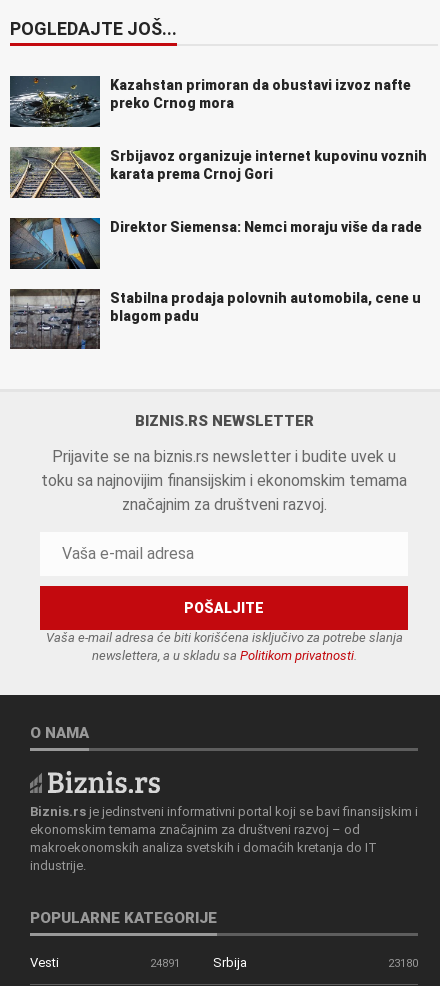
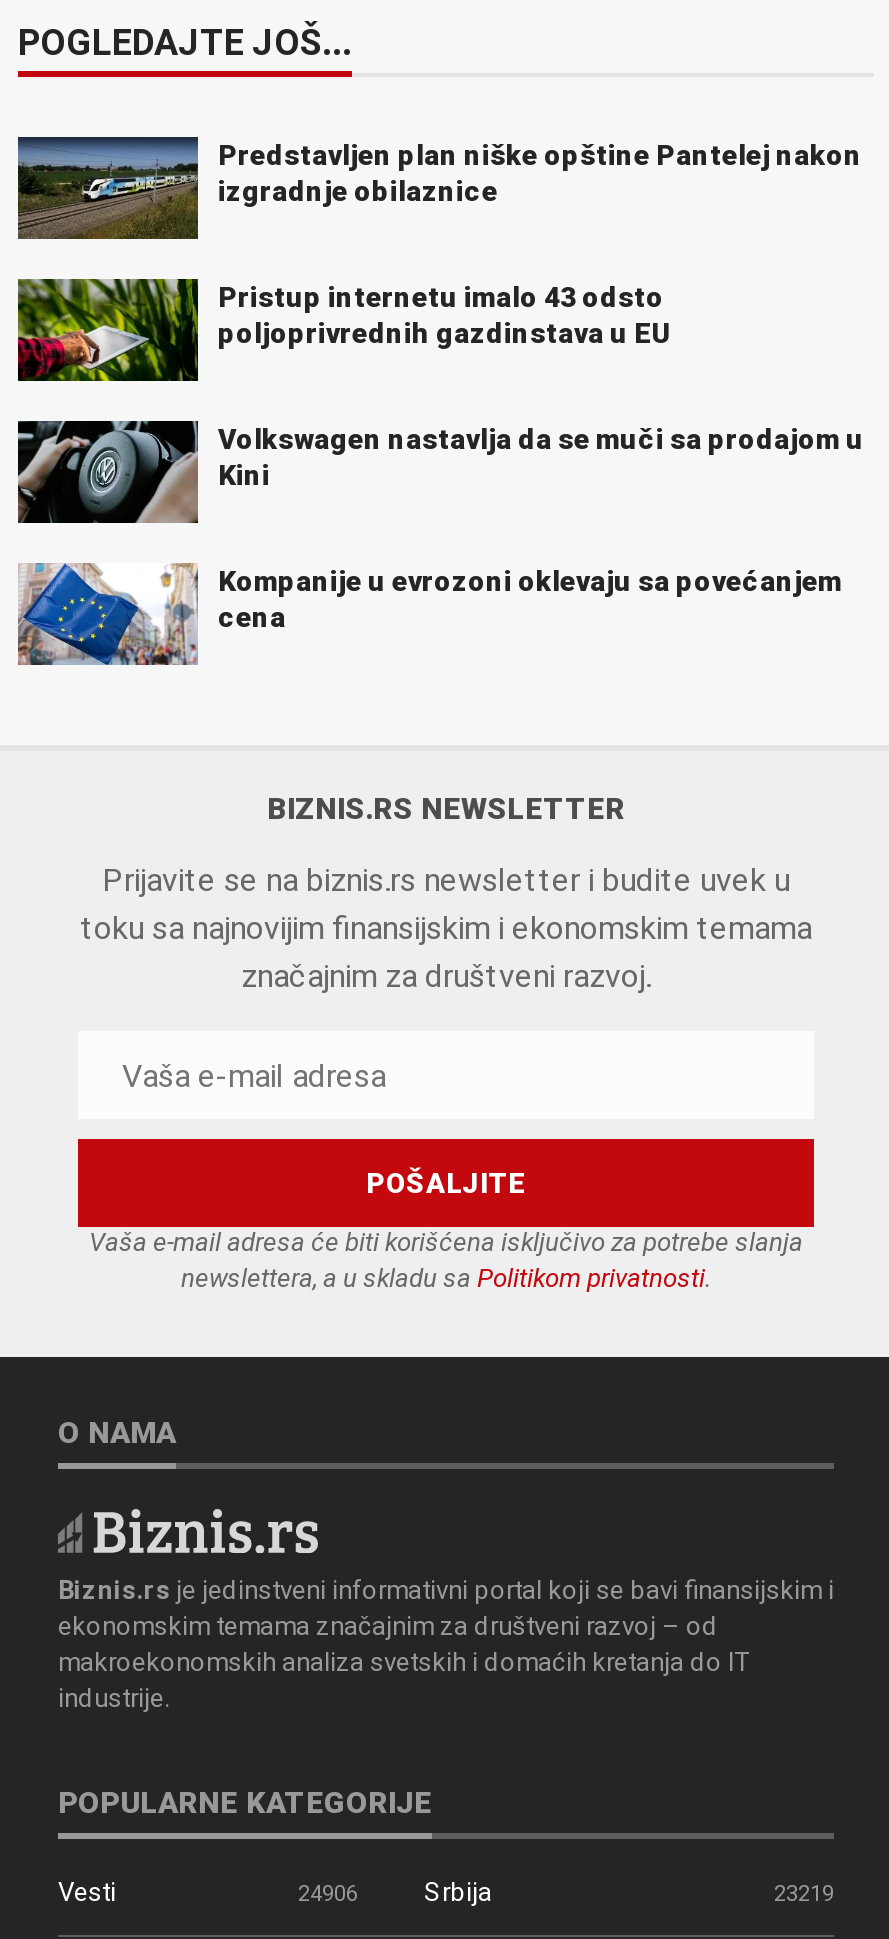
- [image]
- Kazahstan primoran da obustavi izvoz nafte
- preko Crnog mora
+ [image]
+ Predstavljen plan niške opštine Pantelej nakon
+ izgradnje obilaznice

- [image]
- Srbijavoz organizuje internet kupovinu voznih
- karata prema Crnoj Gori
+ [image]
+ Pristup internetu imalo 43 odsto
+ poljoprivrednih gazdinstava u EU

- [image]
- Direktor Siemensa: Nemci moraju više da rade
+ [image]
+ Volkswagen nastavlja da se muči sa prodajom u
+ Kini

- [image]
- Stabilna prodaja polovnih automobila, cene u
- blagom padu
+ [image]
+ Kompanije u evrozoni oklevaju sa povećanjem
+ cena

- 24891
+ 24906

- 23180
+ 23219
